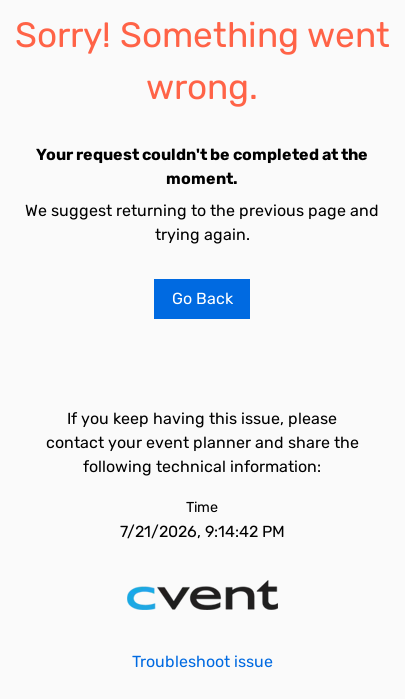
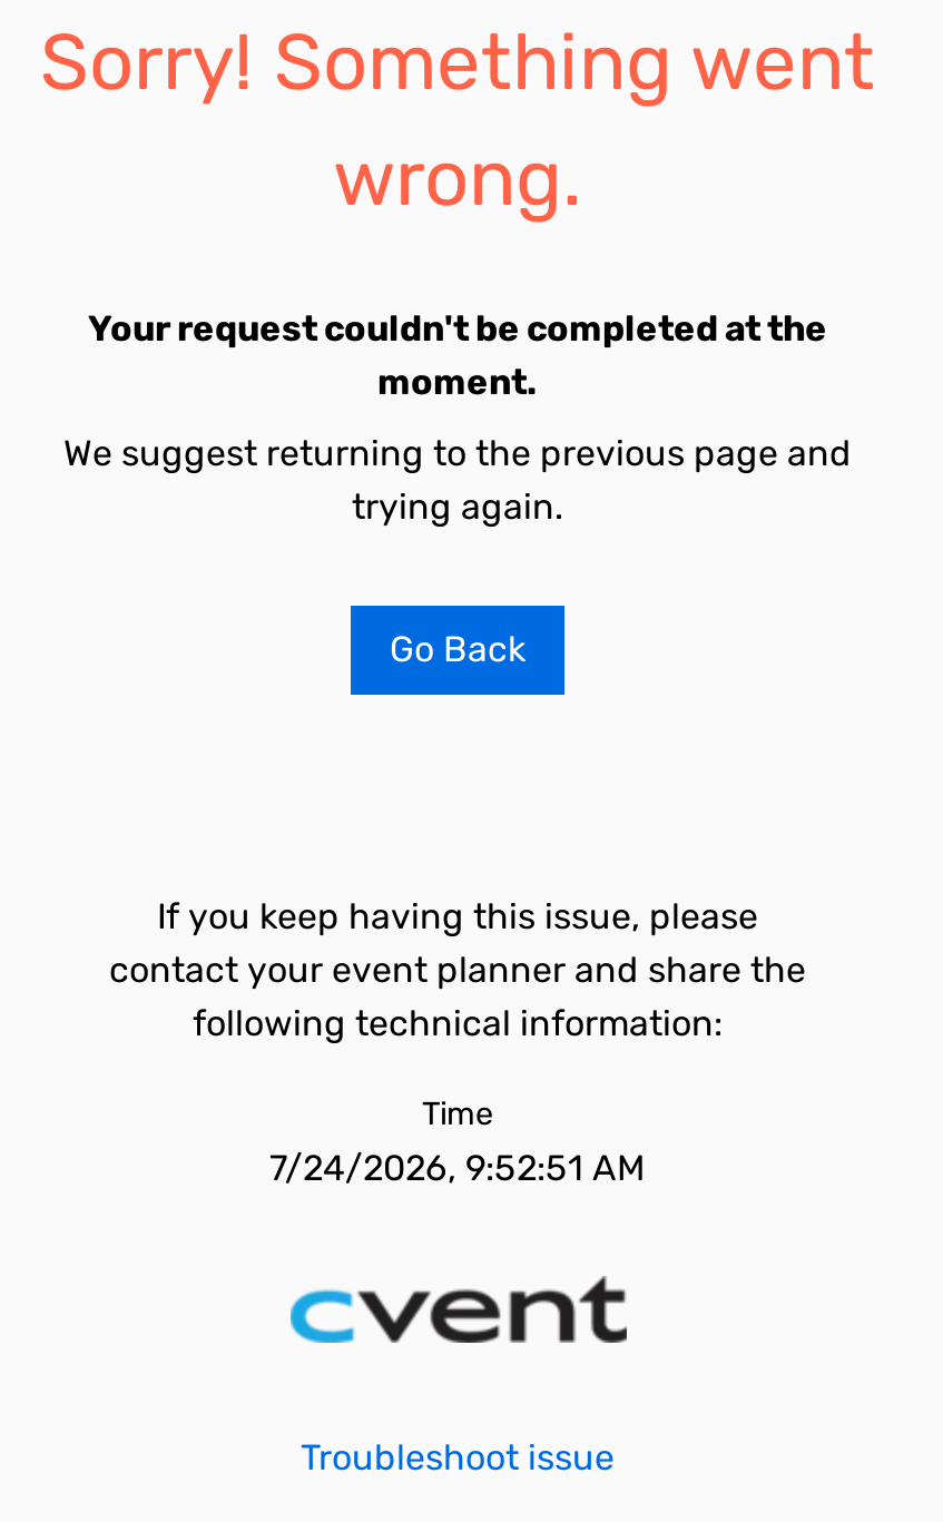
- 7/21/2026, 9:14:42 PM
+ 7/24/2026, 9:52:51 AM
